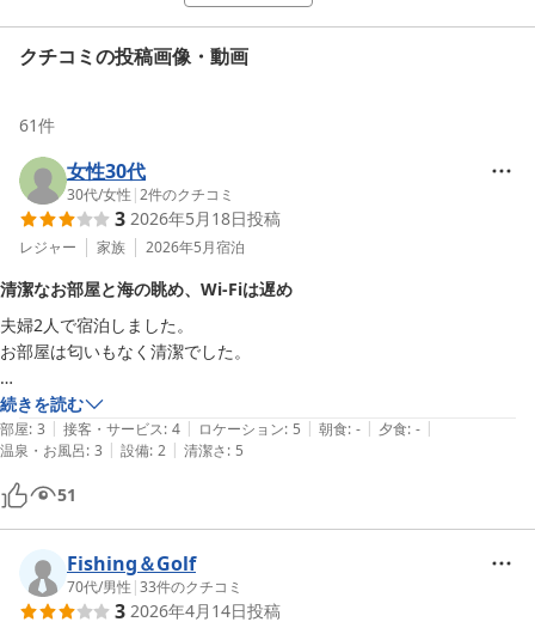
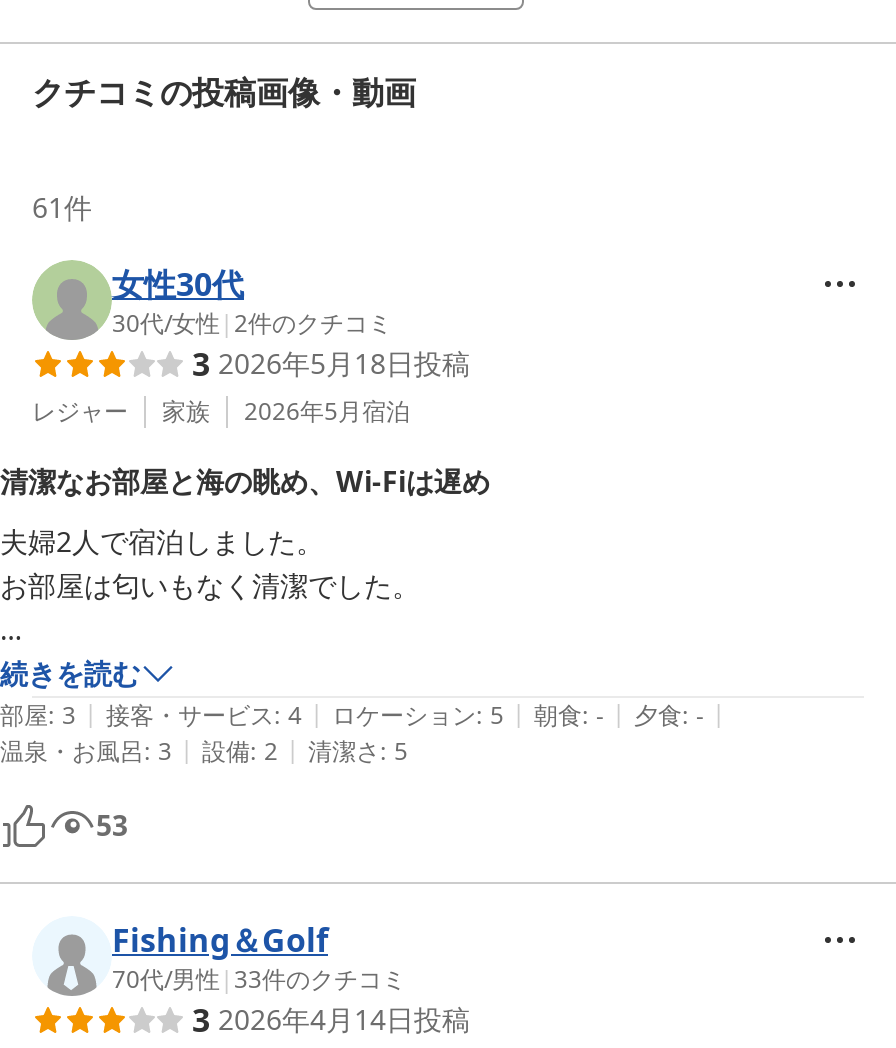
- 51
+ 53
